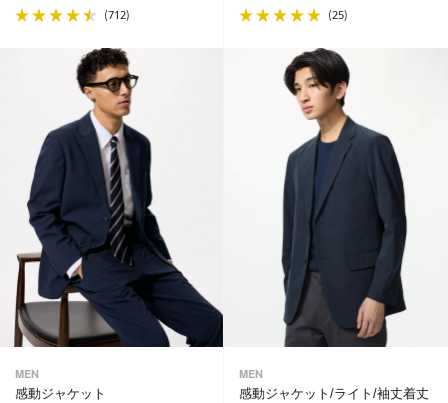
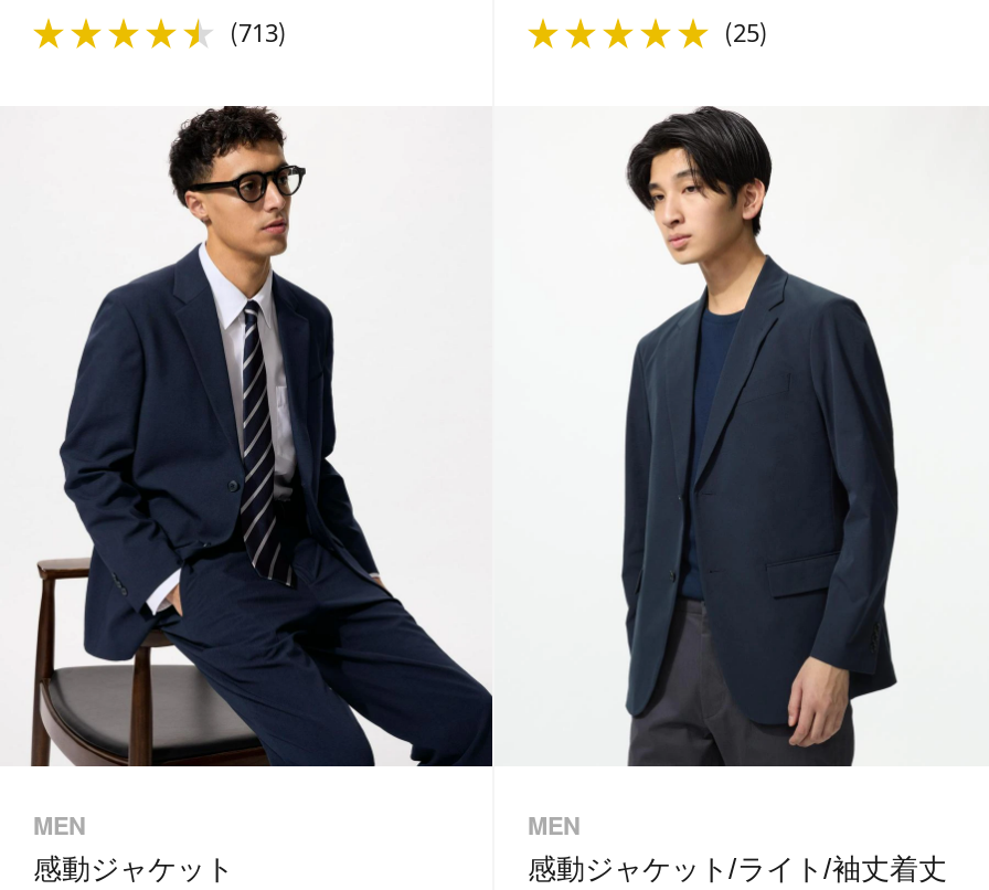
- (712)
+ (713)
